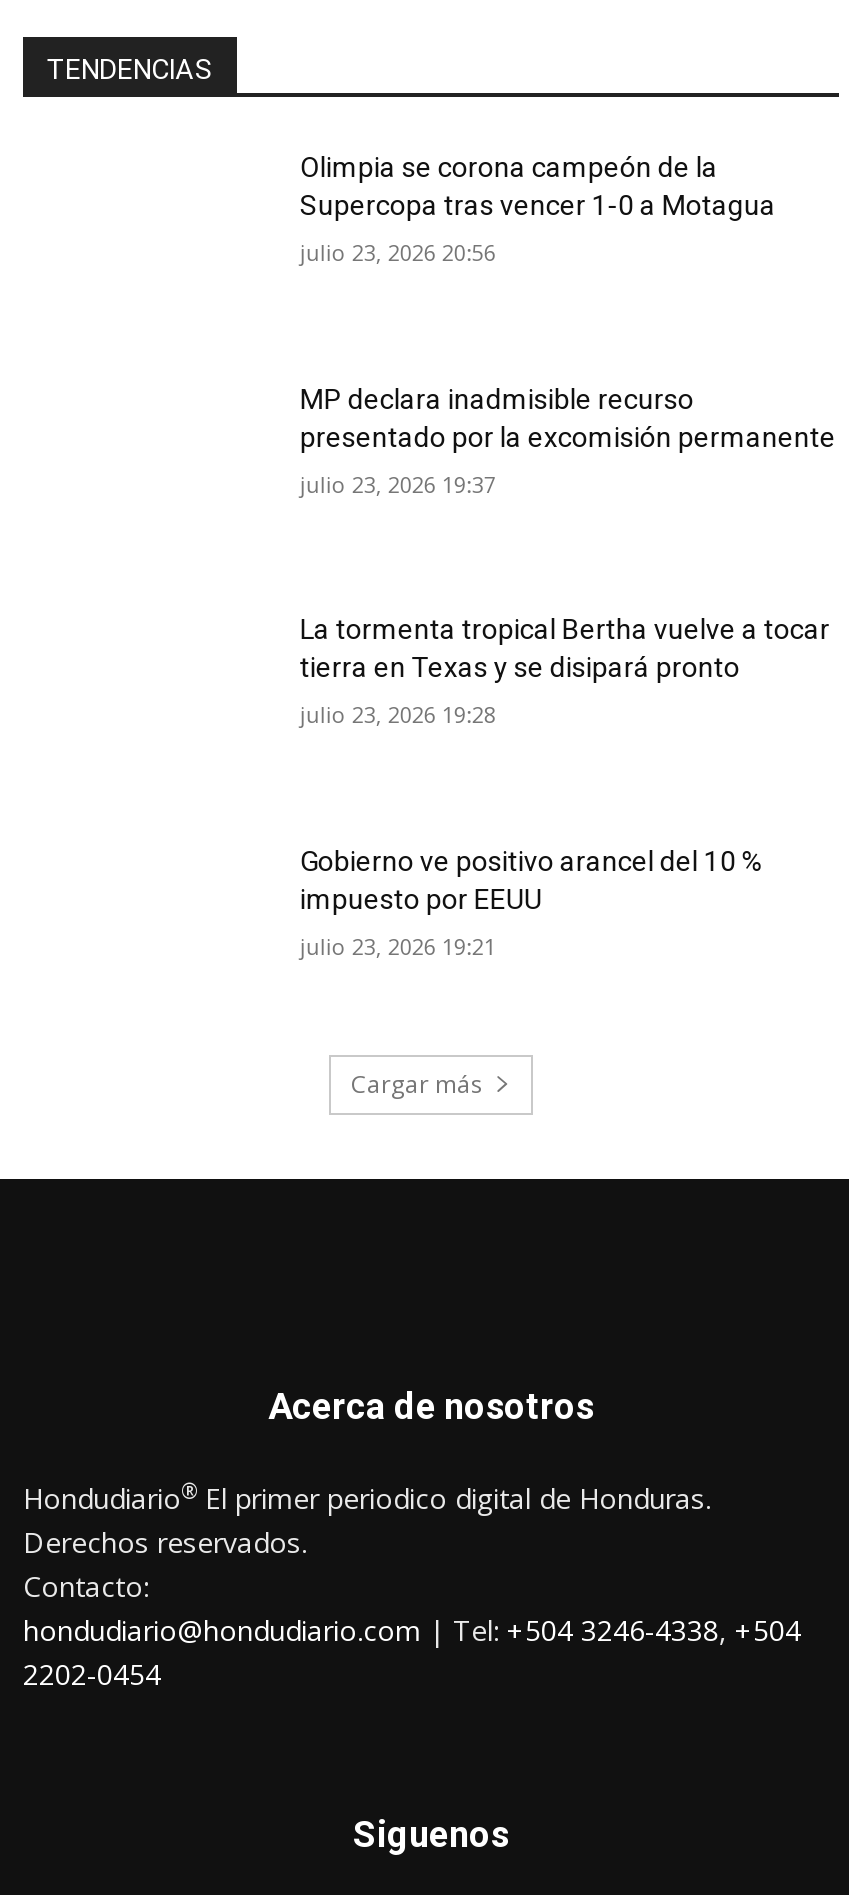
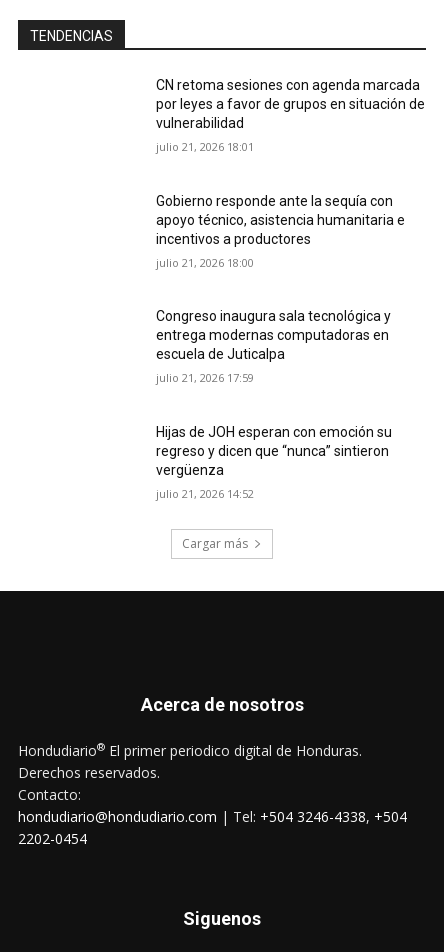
- Olimpia se corona campeón de la
- Supercopa tras vencer 1-0 a Motagua
+ CN retoma sesiones con agenda marcada
+ por leyes a favor de grupos en situación de
+ vulnerabilidad

- julio 23, 2026 20:56
+ julio 21, 2026 18:01

- MP declara inadmisible recurso
- presentado por la excomisión permanente
+ Gobierno responde ante la sequía con
+ apoyo técnico, asistencia humanitaria e
+ incentivos a productores

- julio 23, 2026 19:37
+ julio 21, 2026 18:00

- La tormenta tropical Bertha vuelve a tocar
- tierra en Texas y se disipará pronto
+ Congreso inaugura sala tecnológica y
+ entrega modernas computadoras en
+ escuela de Juticalpa

- julio 23, 2026 19:28
+ julio 21, 2026 17:59

- Gobierno ve positivo arancel del 10 %
- impuesto por EEUU
+ Hijas de JOH esperan con emoción su
+ regreso y dicen que “nunca” sintieron
+ vergüenza

- julio 23, 2026 19:21
+ julio 21, 2026 14:52
